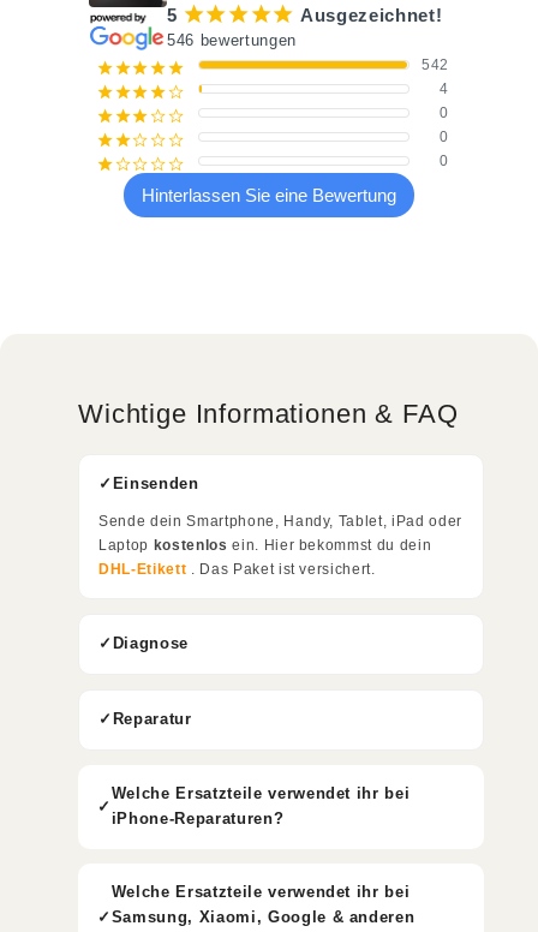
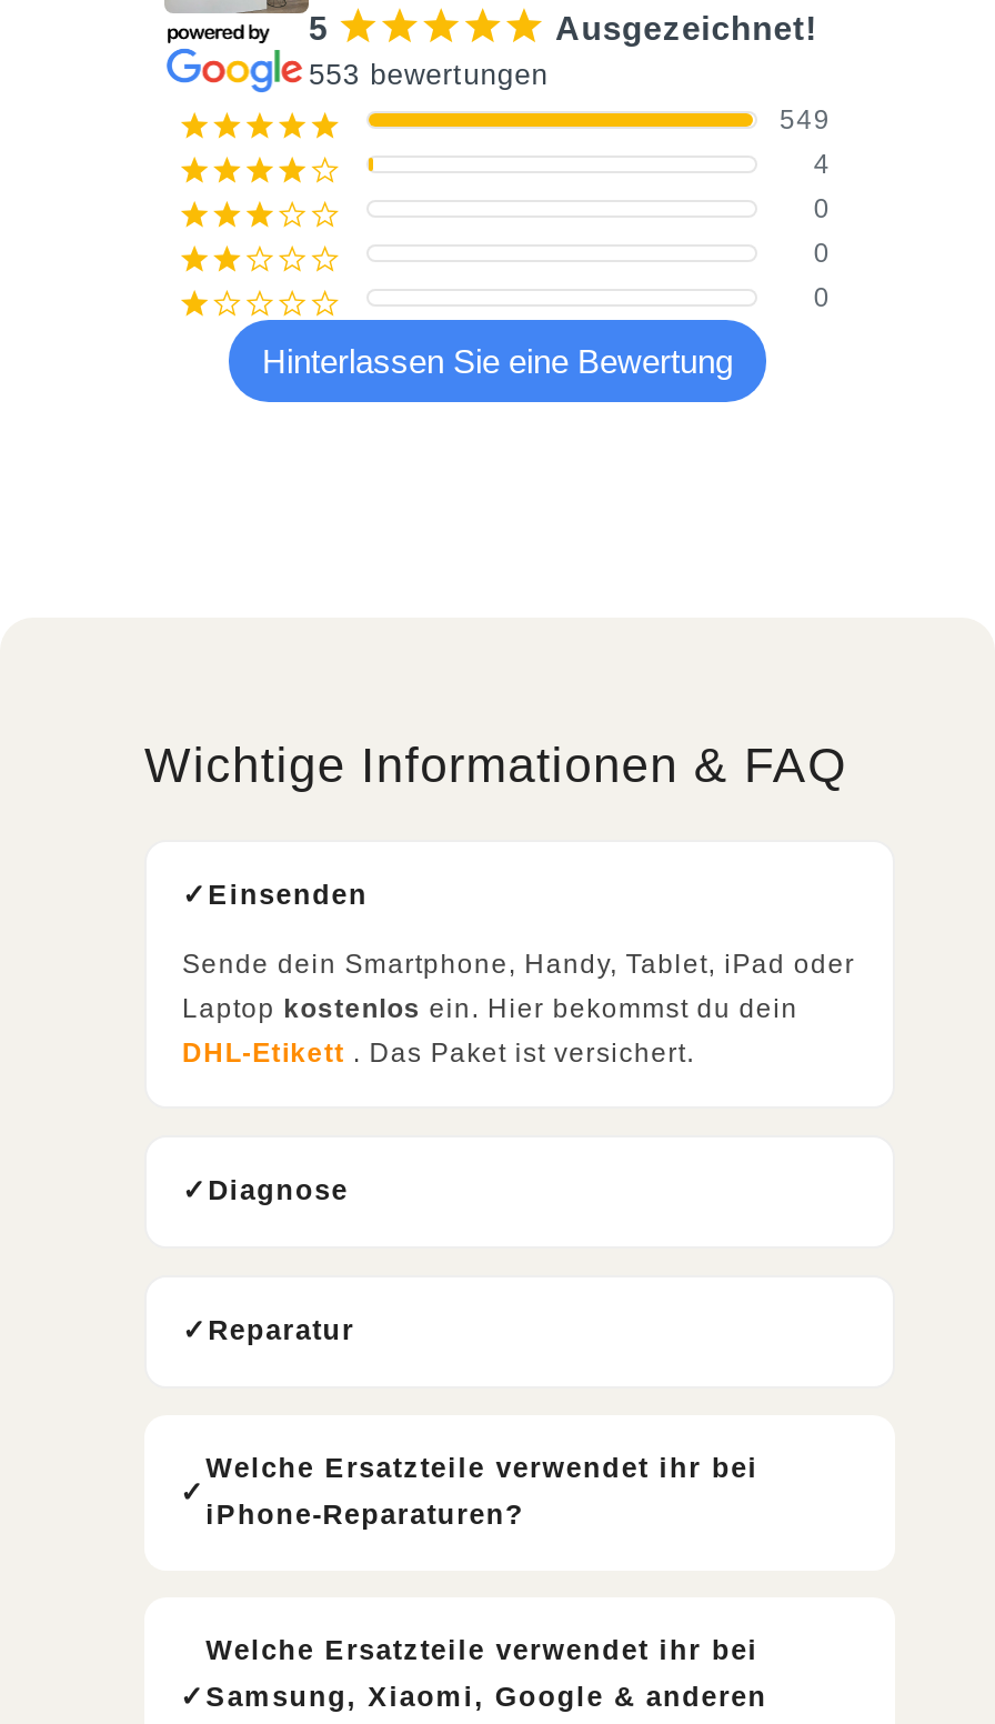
- 546 bewertungen
+ 553 bewertungen

- 542
+ 549
